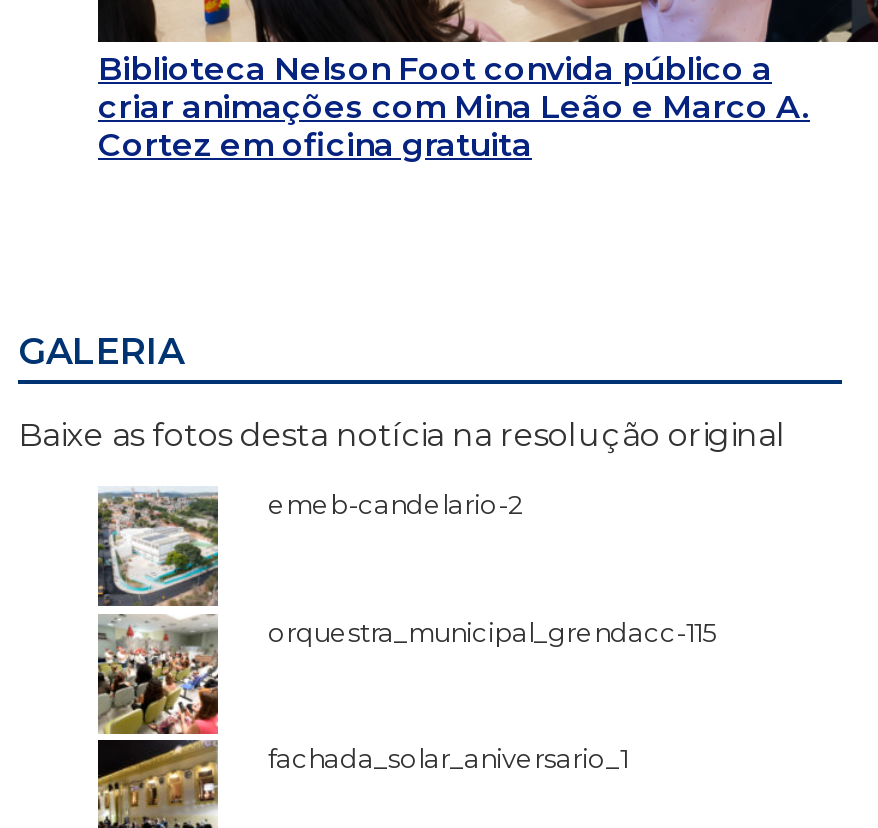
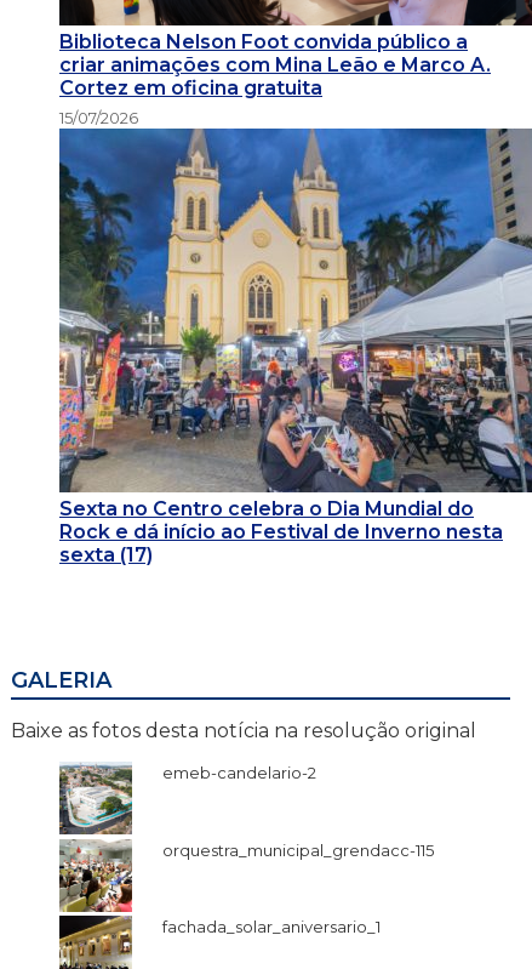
+ [image]
+ Sexta no Centro celebra o Dia Mundial do
+ Rock e dá início ao Festival de Inverno nesta
+ sexta (17)

+ 15/07/2026
